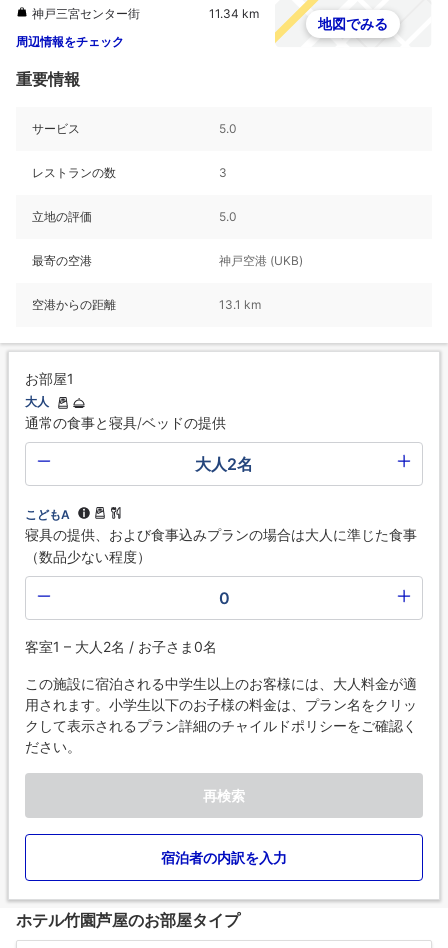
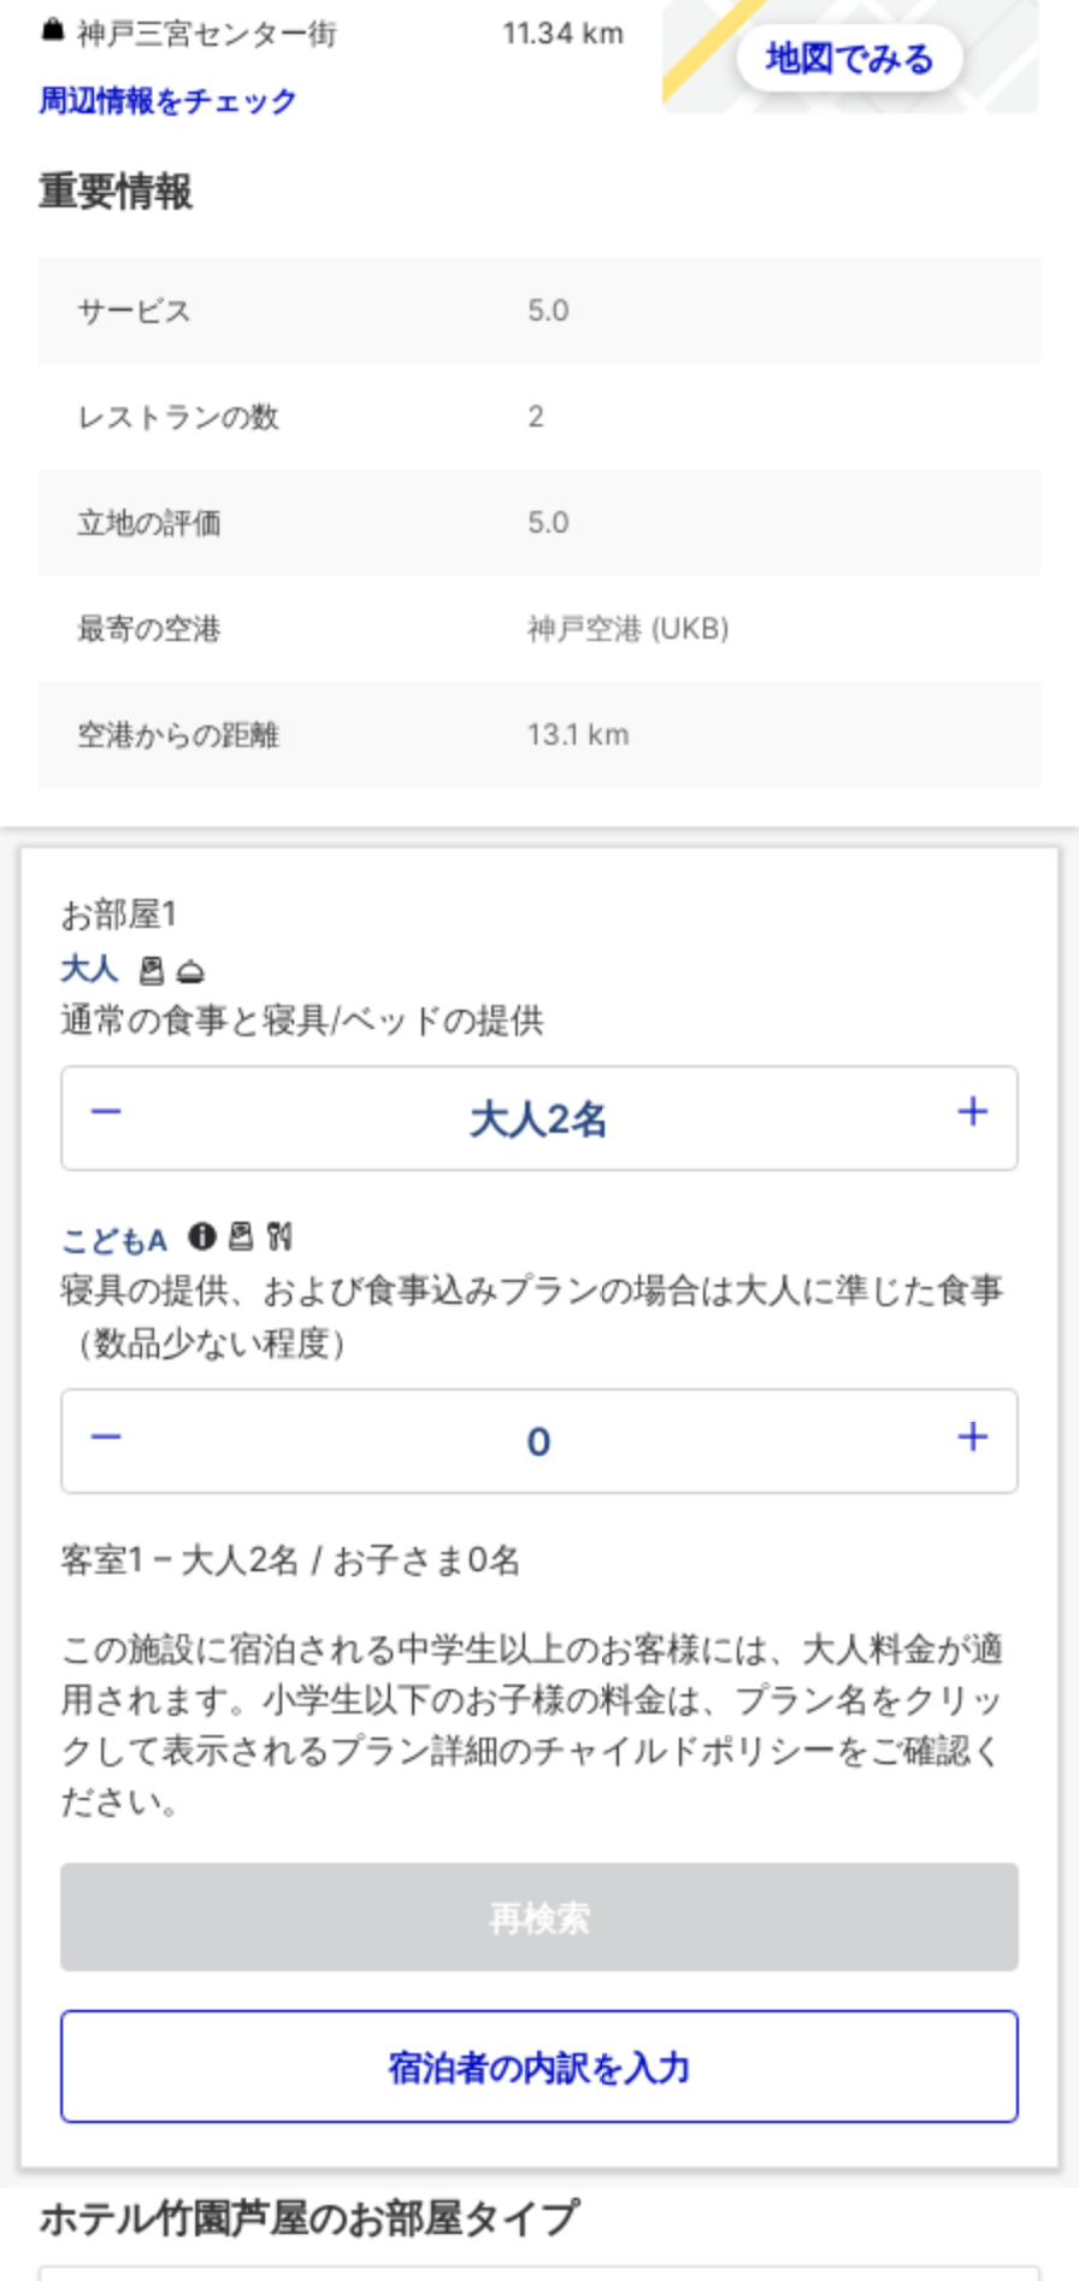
- 3
+ 2
